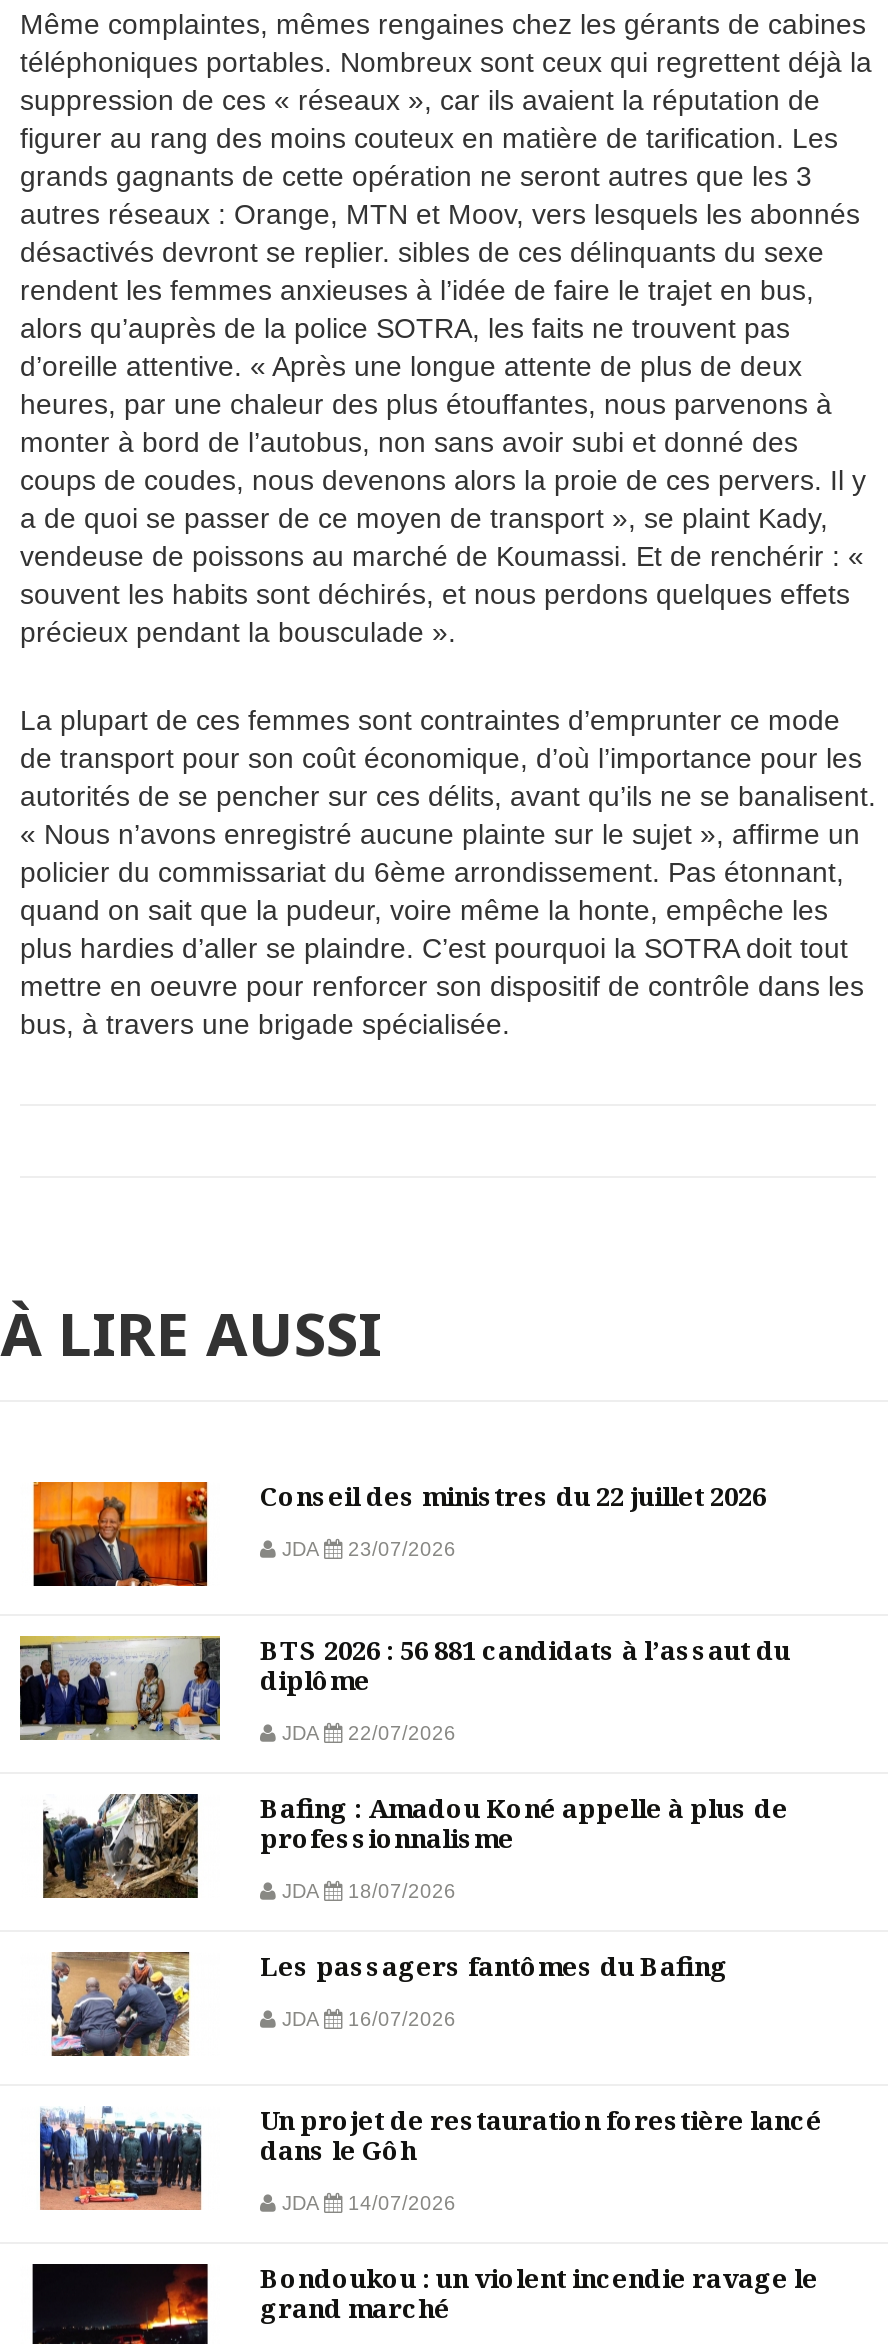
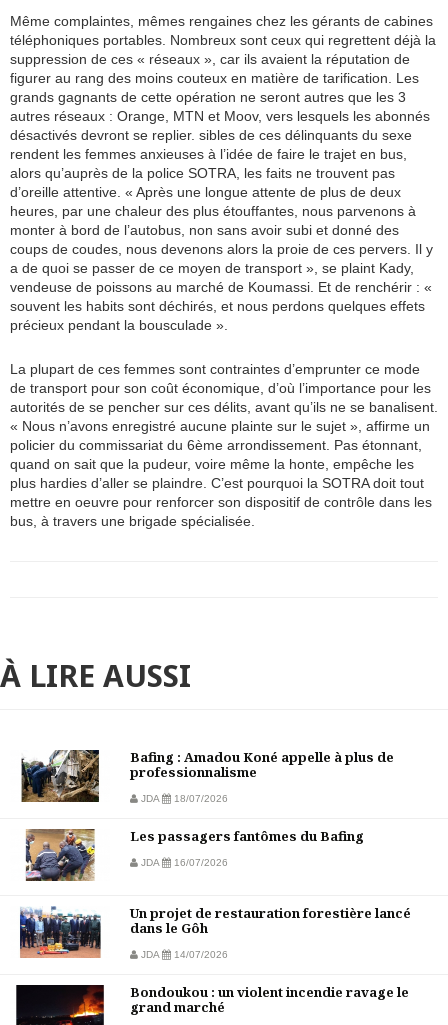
- [image]
- Conseil des ministres du 22 juillet 2026
- JDA
- 23/07/2026
- BTS 2026 : 56 881 candidats à l’assaut du
- diplôme
- JDA
- 22/07/2026

- [image]
